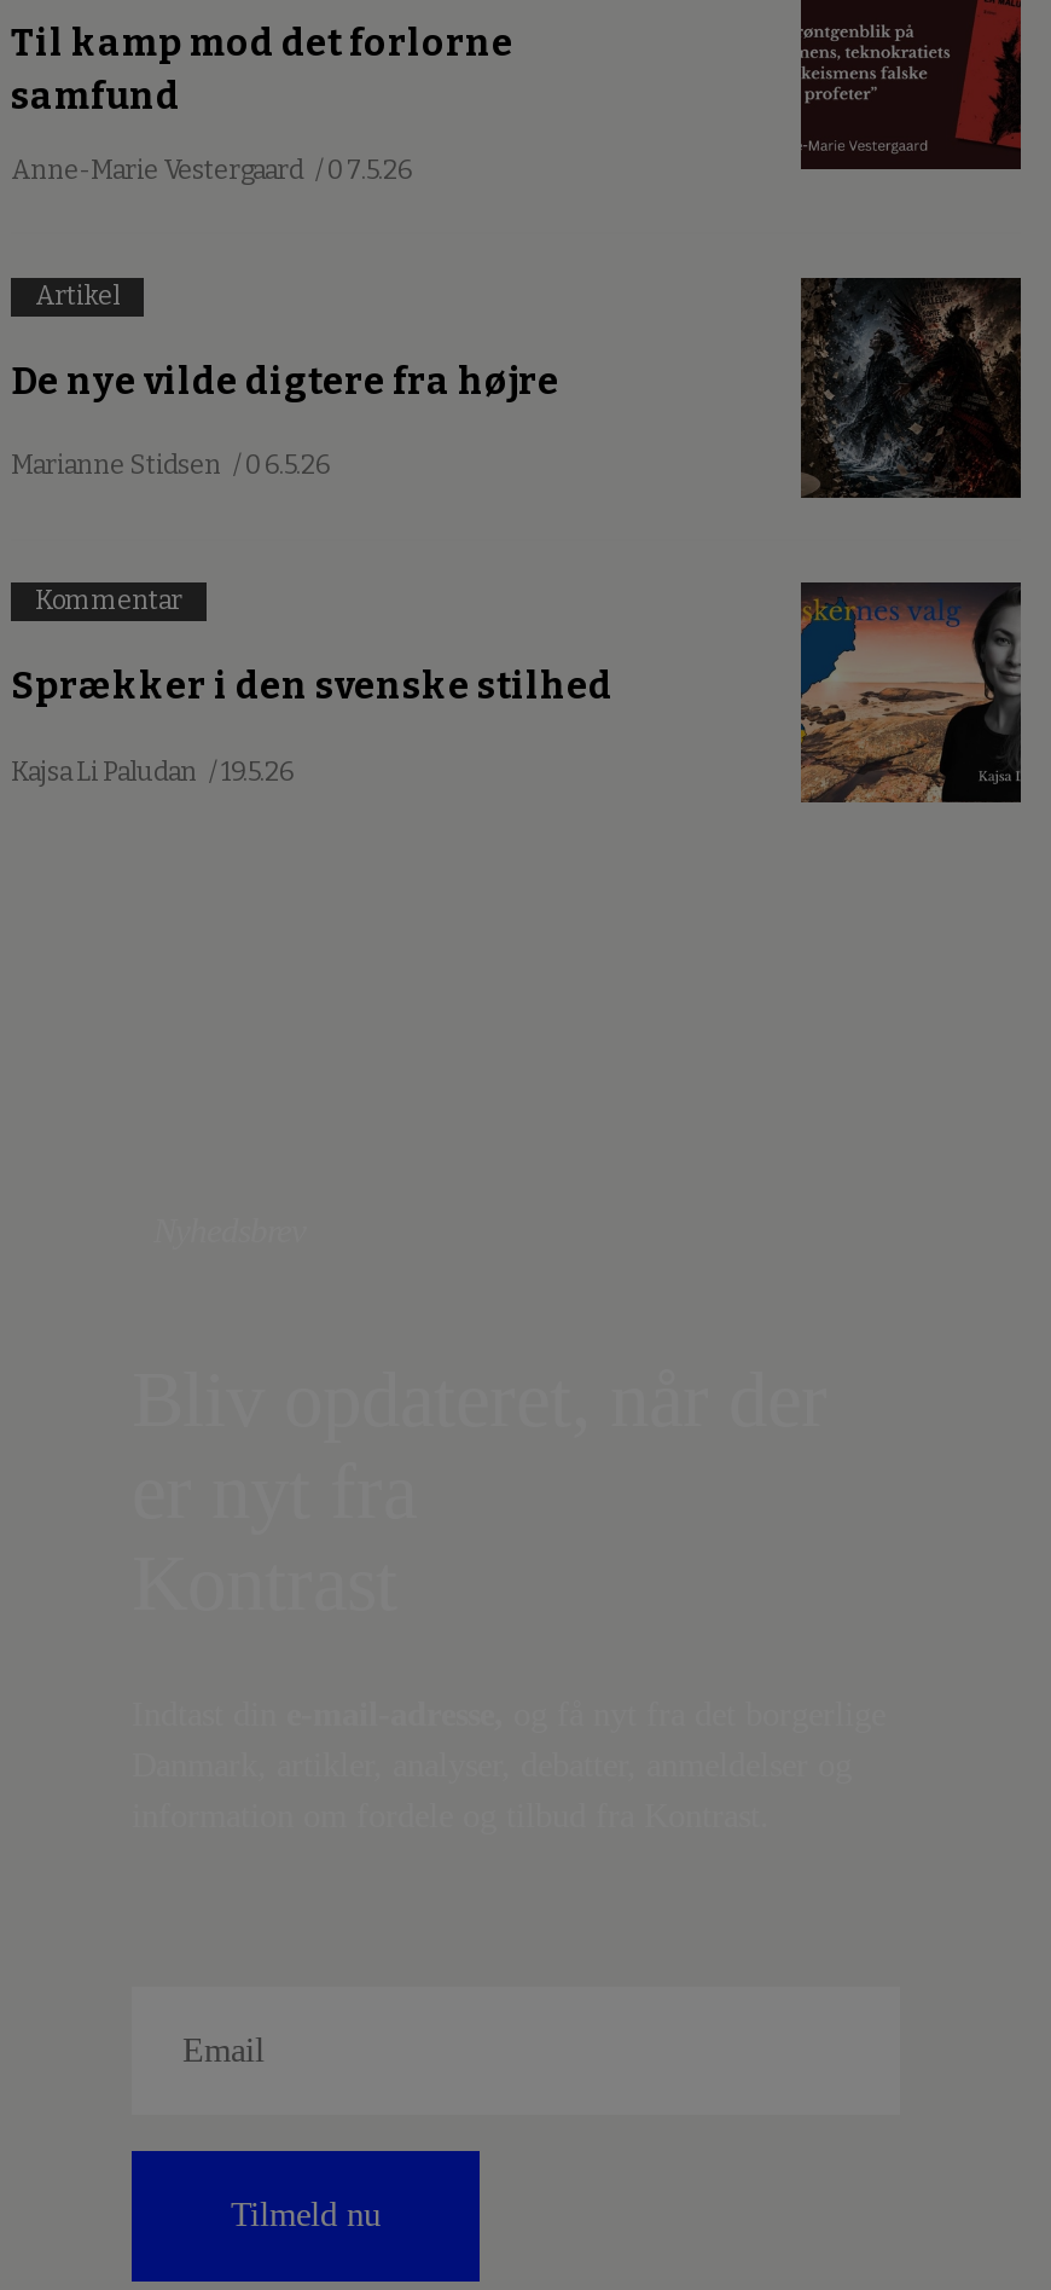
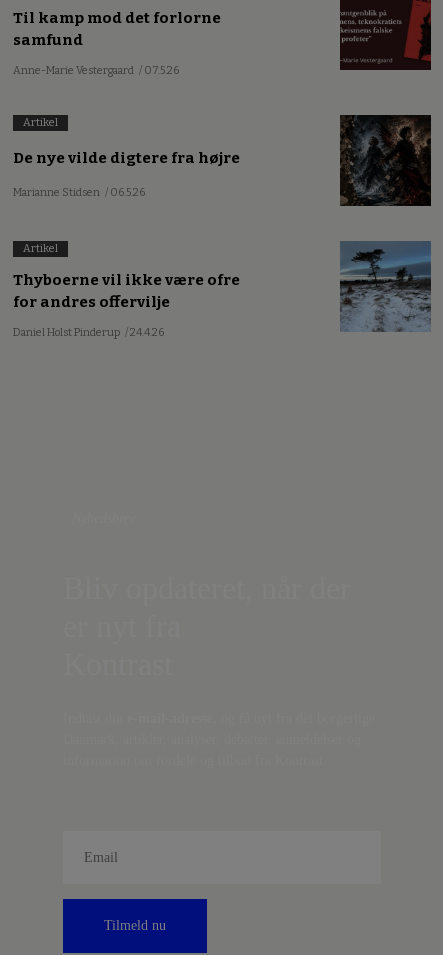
- Kommentar
+ Artikel

- [image]
+ [image]

- Sprækker i den svenske stilhed
+ Thyboerne vil ikke være ofre
+ for andres offervilje

- Kajsa Li Paludan / 19.5.26
+ Daniel Holst Pinderup / 24.4.26
